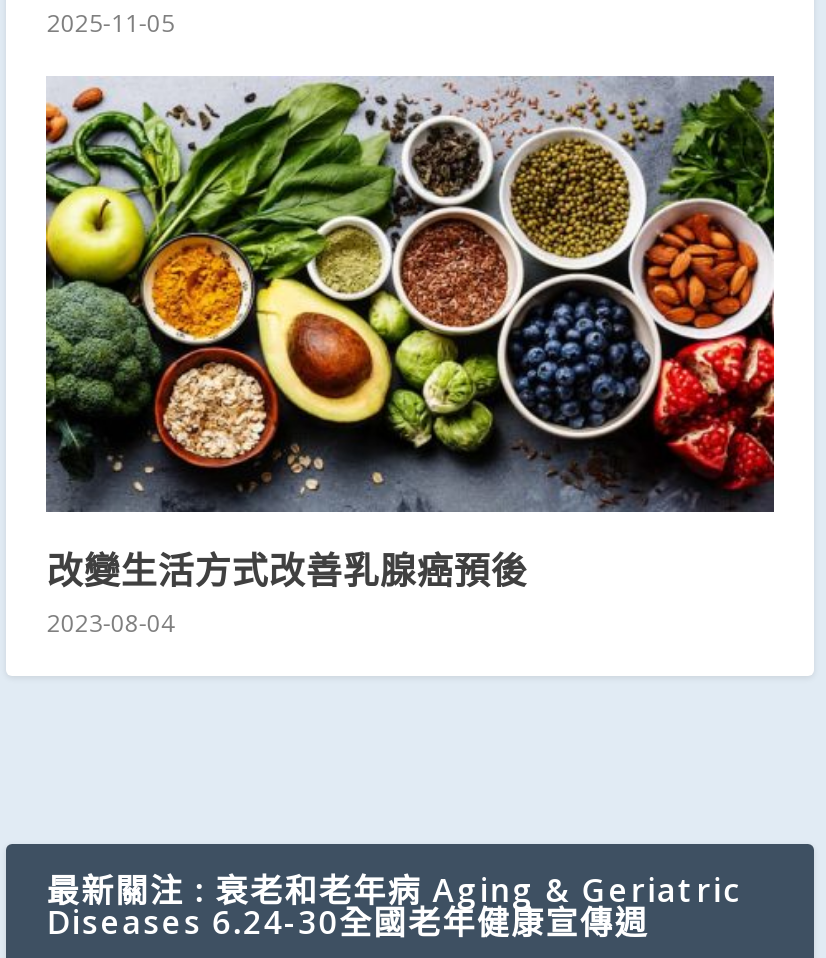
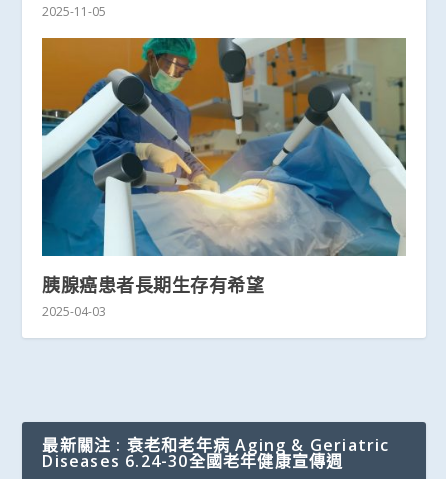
- [image]
- 改變生活方式改善乳腺癌預後
- 2023-08-04
+ [image]
+ 胰腺癌患者長期生存有希望
+ 2025-04-03
